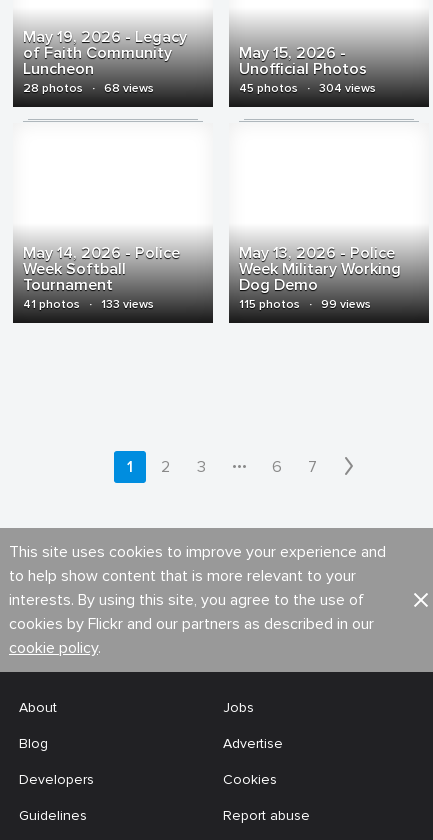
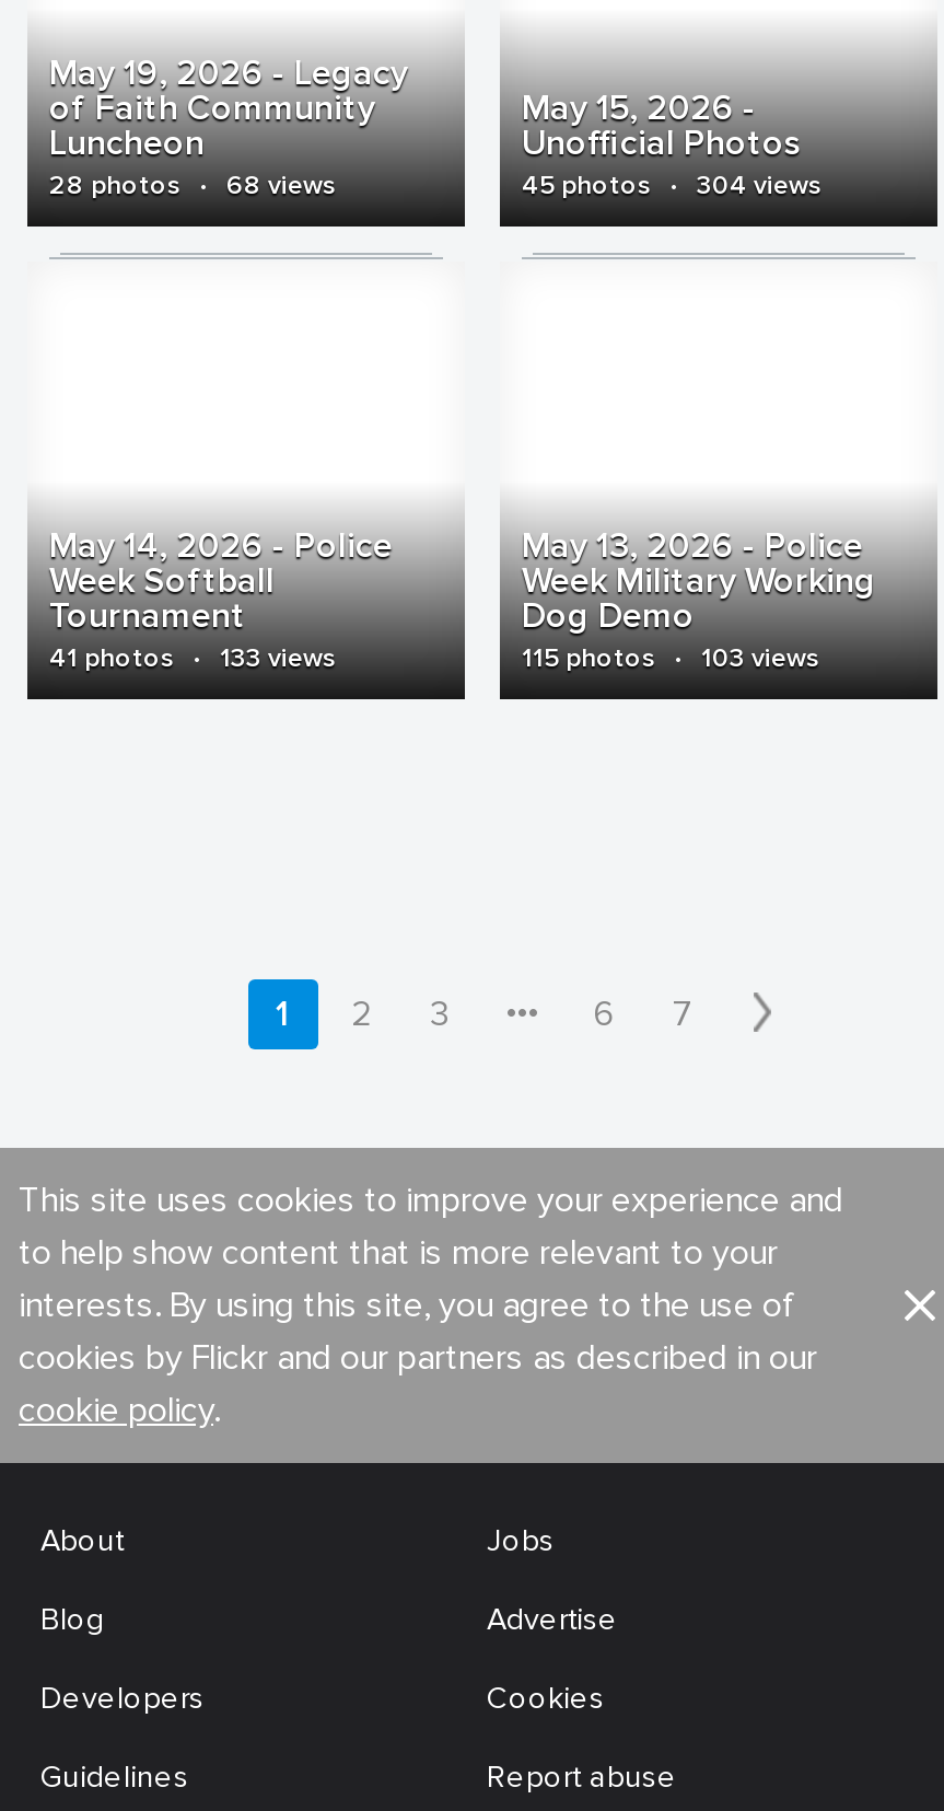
- 115 photos · 99 views
+ 115 photos · 103 views
